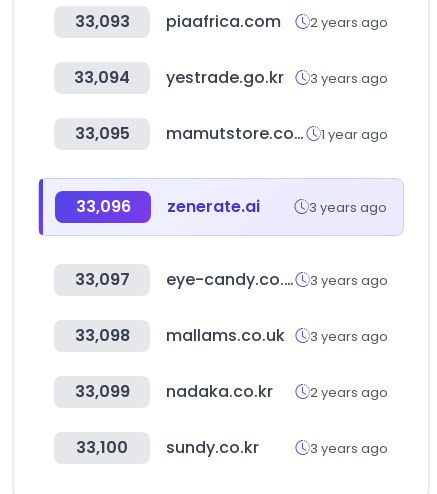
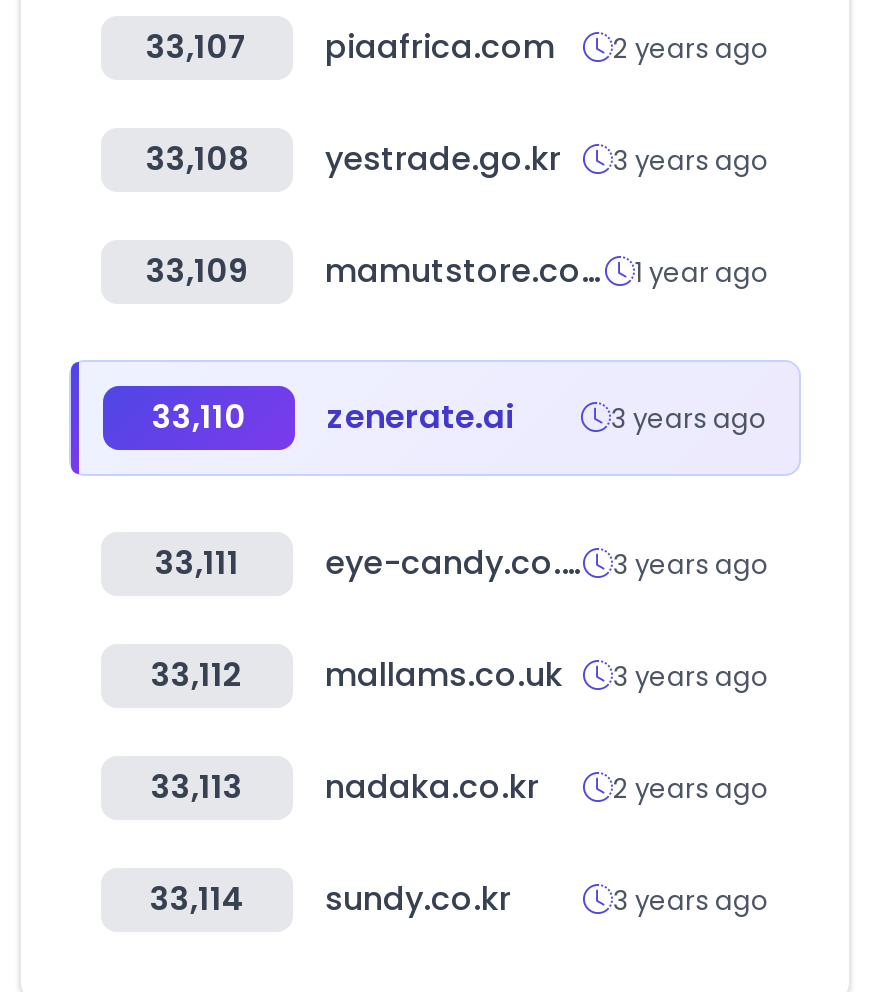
- 33,093 piaafrica.com 2 years ago
+ 33,107 piaafrica.com 2 years ago

- 33,094 yestrade.go.kr 3 years ago
+ 33,108 yestrade.go.kr 3 years ago

- 33,095
+ 33,109

- 33,096 zenerate.ai
+ 33,110 zenerate.ai

- 33,097
+ 33,111

- 33,098 mallams.co.uk 3 years ago
+ 33,112 mallams.co.uk 3 years ago

- 33,099 nadaka.co.kr 2 years ago
+ 33,113 nadaka.co.kr 2 years ago

- 33,100 sundy.co.kr
+ 33,114 sundy.co.kr
